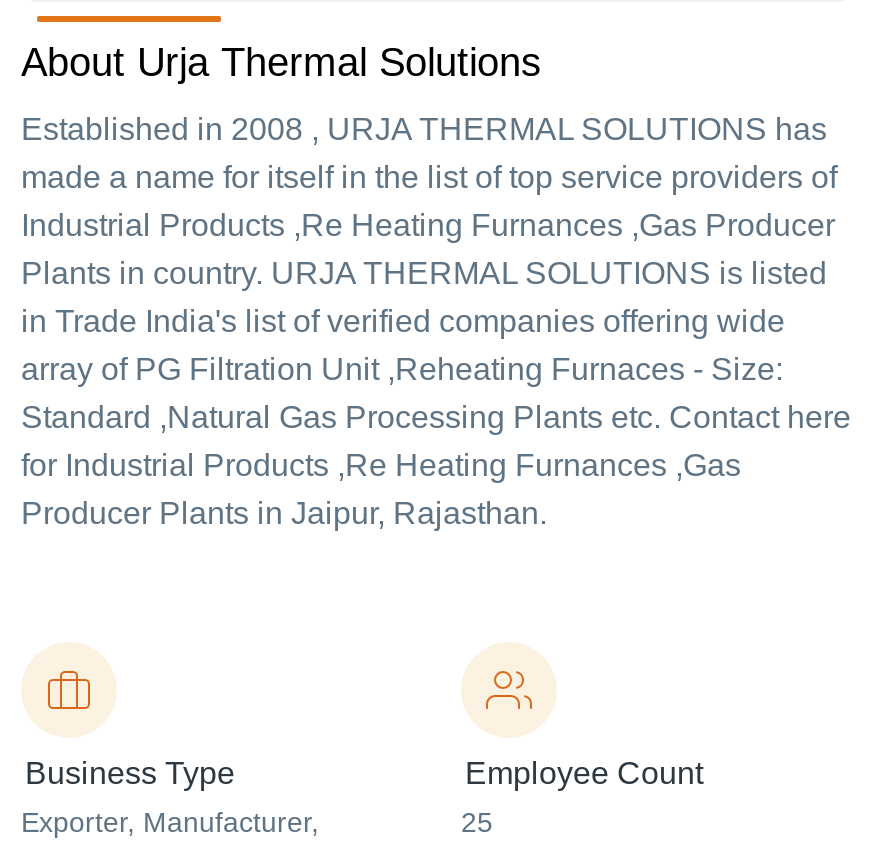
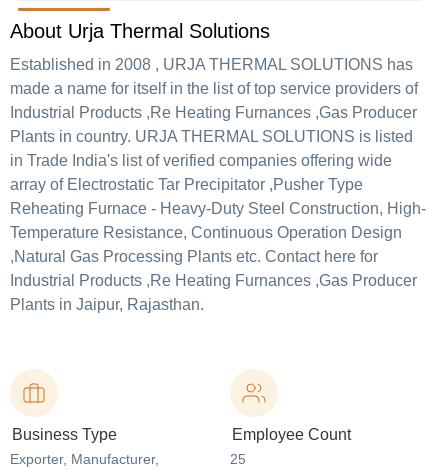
- array of PG Filtration Unit ,Reheating Furnaces - Size:
- Standard ,Natural Gas Processing Plants etc. Contact here
- for Industrial Products ,Re Heating Furnances ,Gas
- Producer Plants in Jaipur, Rajasthan.
+ array of Electrostatic Tar Precipitator ,Pusher Type
+ Reheating Furnace - Heavy-Duty Steel Construction, High-
+ Temperature Resistance, Continuous Operation Design
+ ,Natural Gas Processing Plants etc. Contact here for
+ Industrial Products ,Re Heating Furnances ,Gas Producer
+ Plants in Jaipur, Rajasthan.
